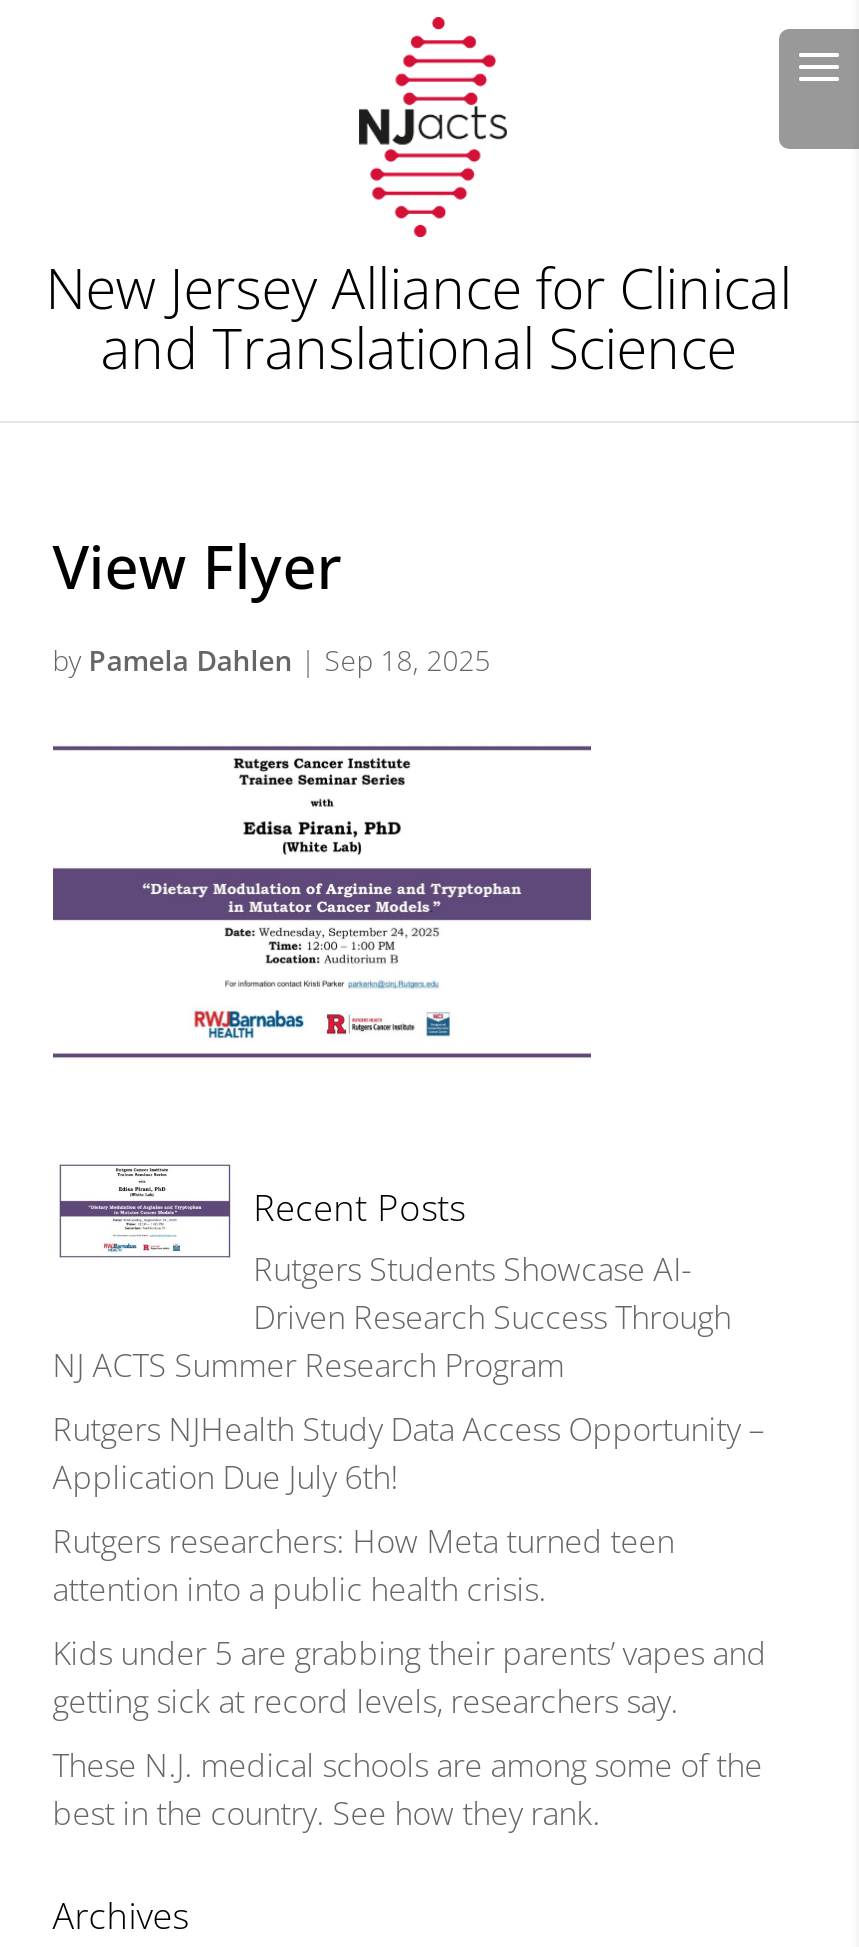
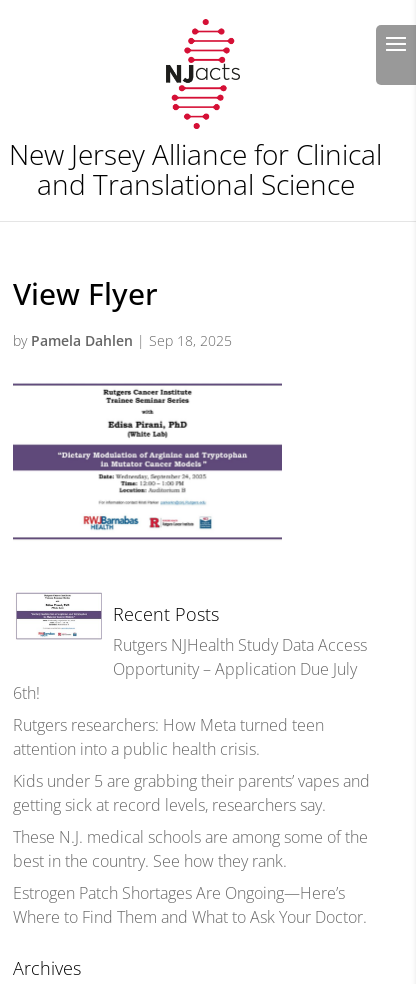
- Rutgers Students Showcase AI-
- Driven Research Success Through
- NJ ACTS Summer Research Program
- Rutgers NJHealth Study Data Access Opportunity –
- Application Due July 6th!
+ Rutgers NJHealth Study Data Access
+ Opportunity – Application Due July
+ 6th!

moved up: Rutgers researchers: How Meta turned teen | attention into a public health crisis. | Kids under 5 are grabbing their parents’ vapes and | getting sick at record levels, researchers say. | These N.J. medical schools are among some of the | best in the country. See how they rank.

+ Estrogen Patch Shortages Are Ongoing—Here’s
+ Where to Find Them and What to Ask Your Doctor.
